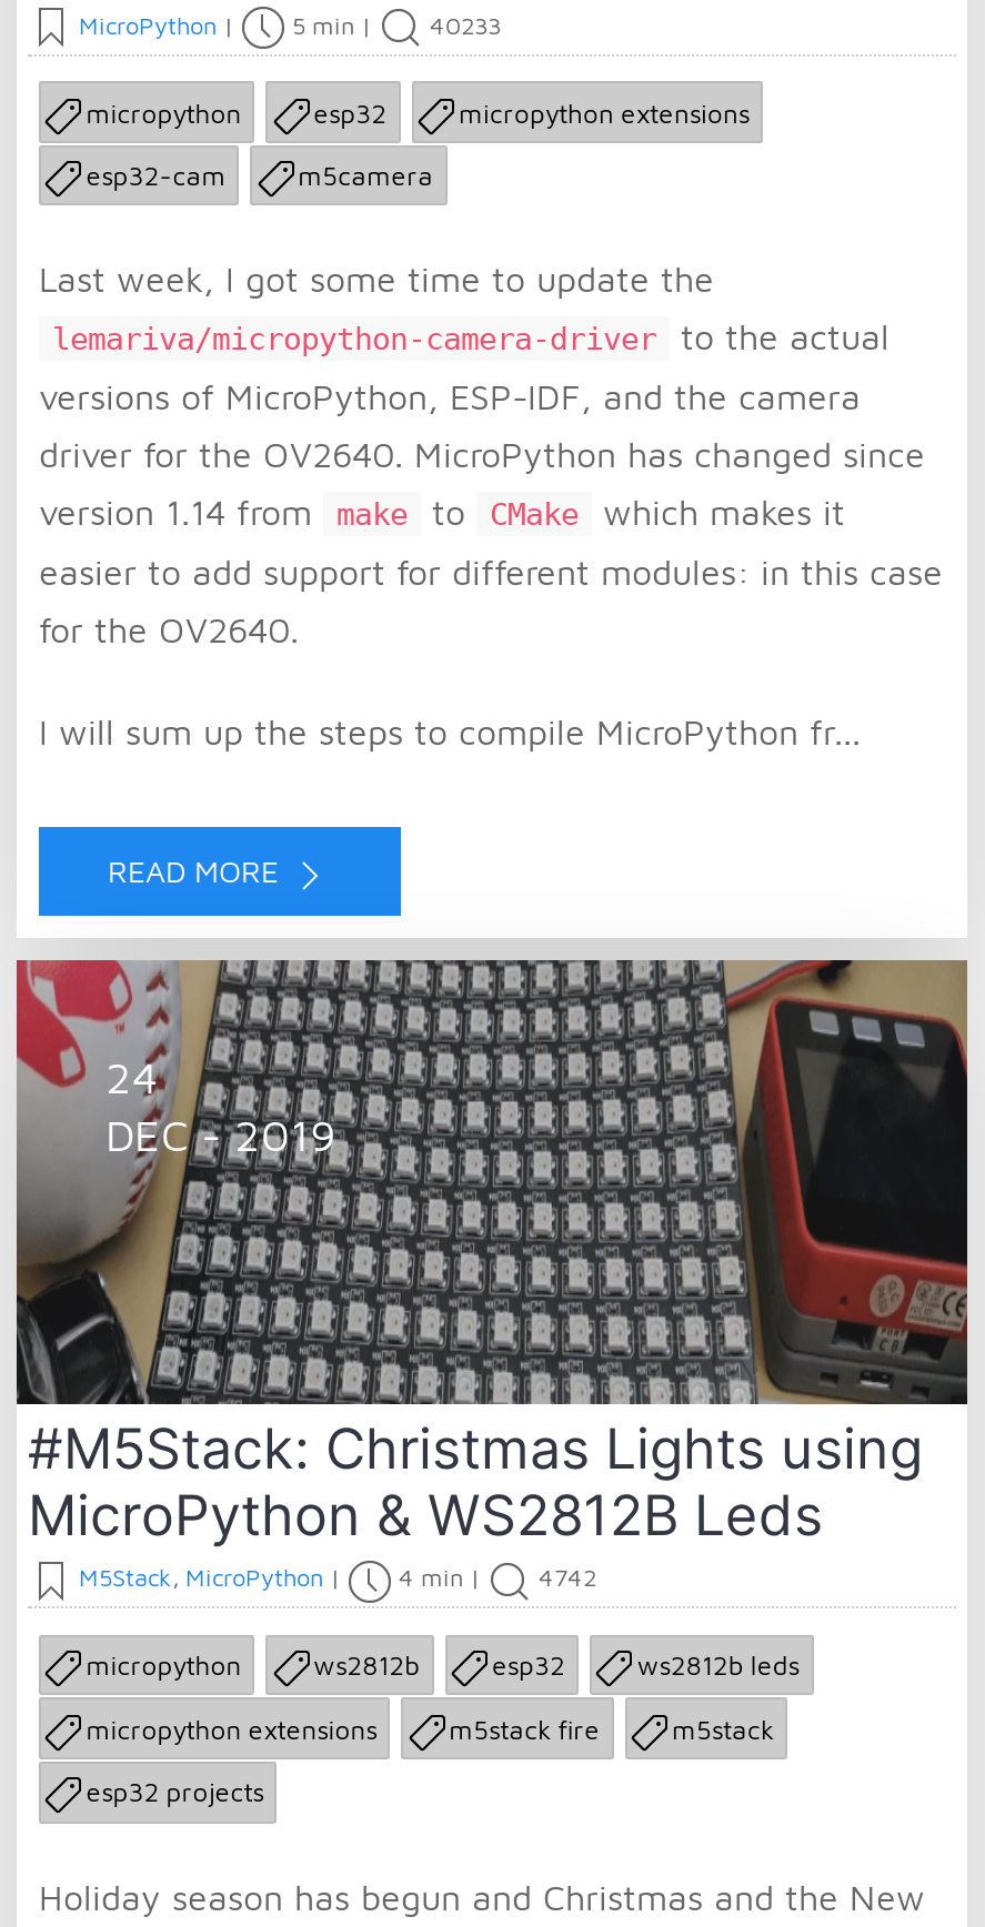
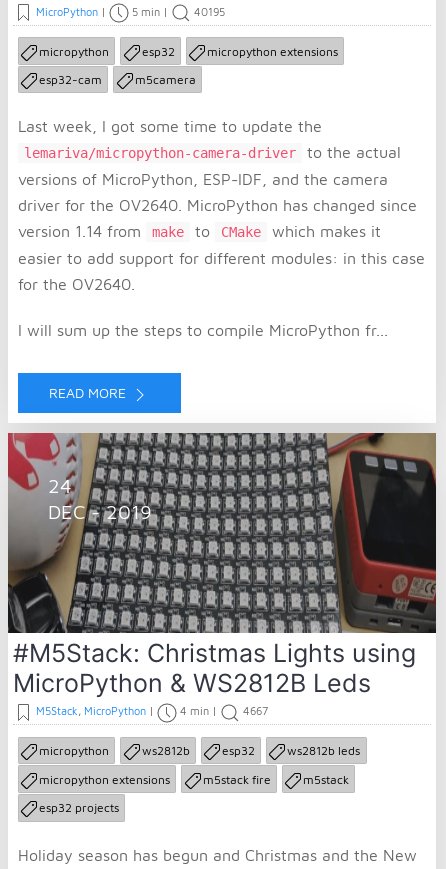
- 40233
+ 40195

- 4742
+ 4667
